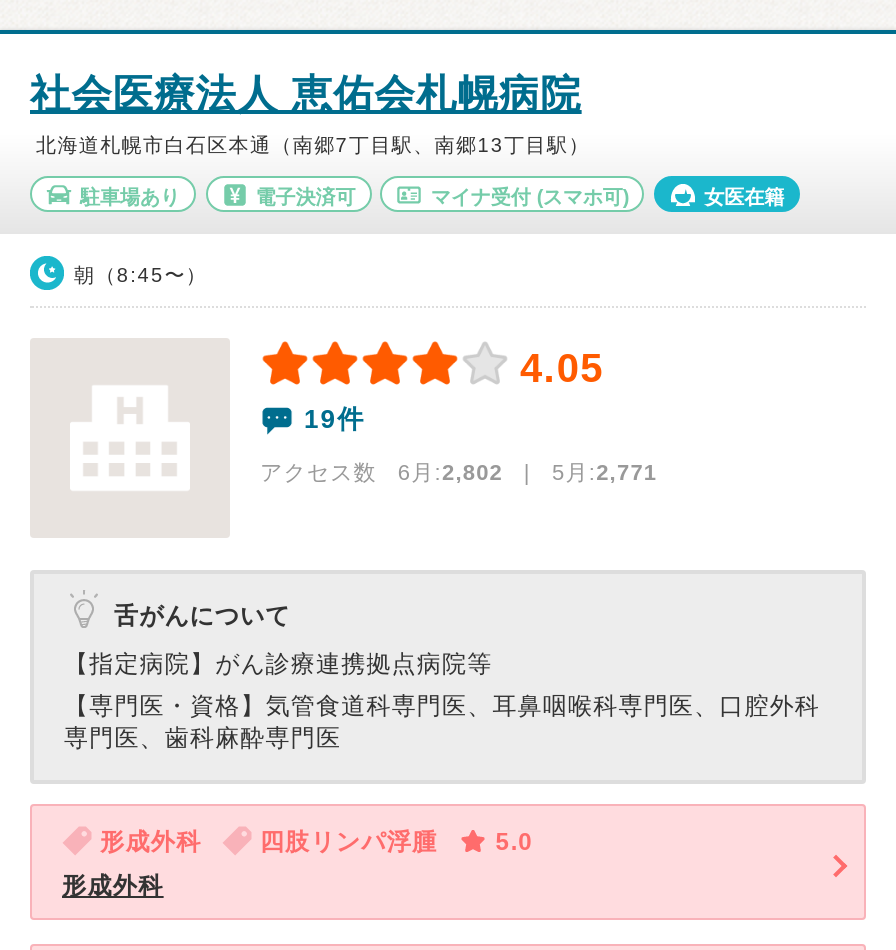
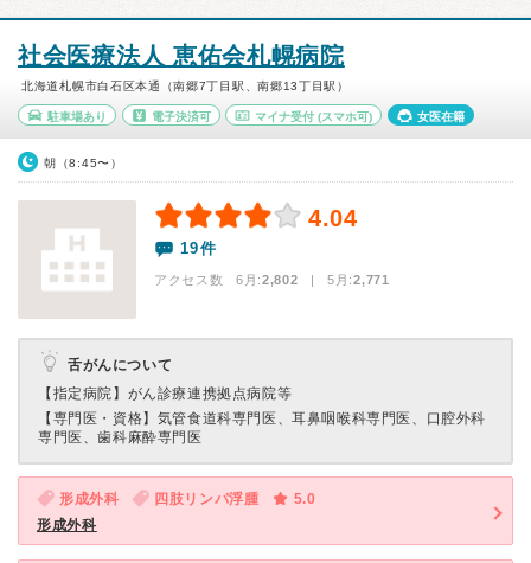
- 4.05
+ 4.04
